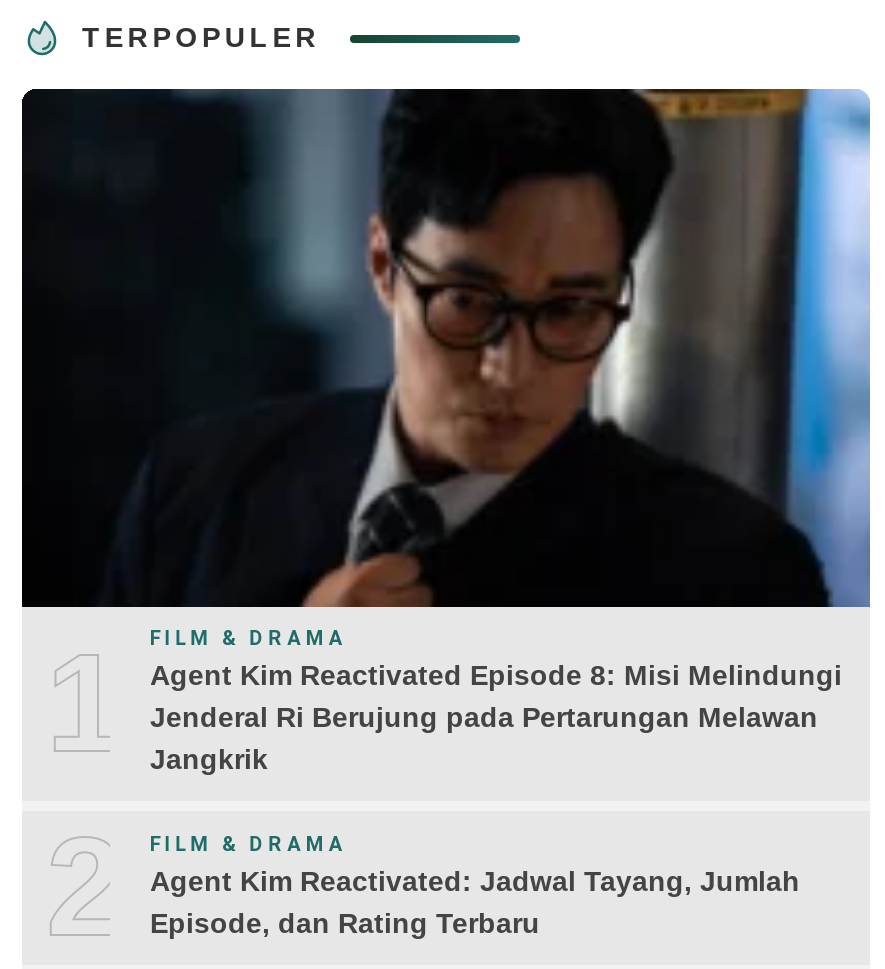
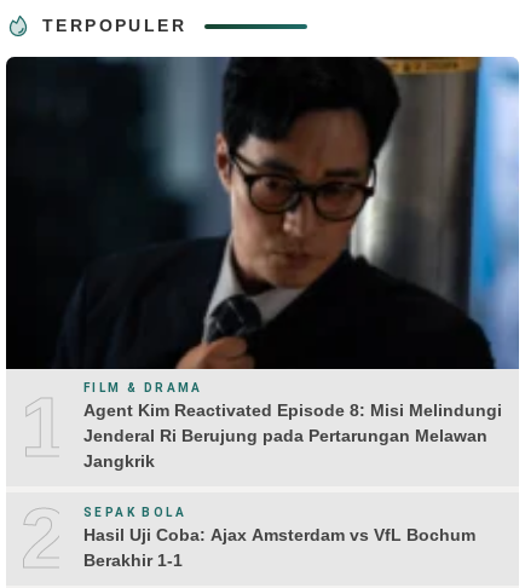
- FILM & DRAMA
- Agent Kim Reactivated: Jadwal Tayang, Jumlah
- Episode, dan Rating Terbaru
+ SEPAK BOLA
+ Hasil Uji Coba: Ajax Amsterdam vs VfL Bochum
+ Berakhir 1-1
